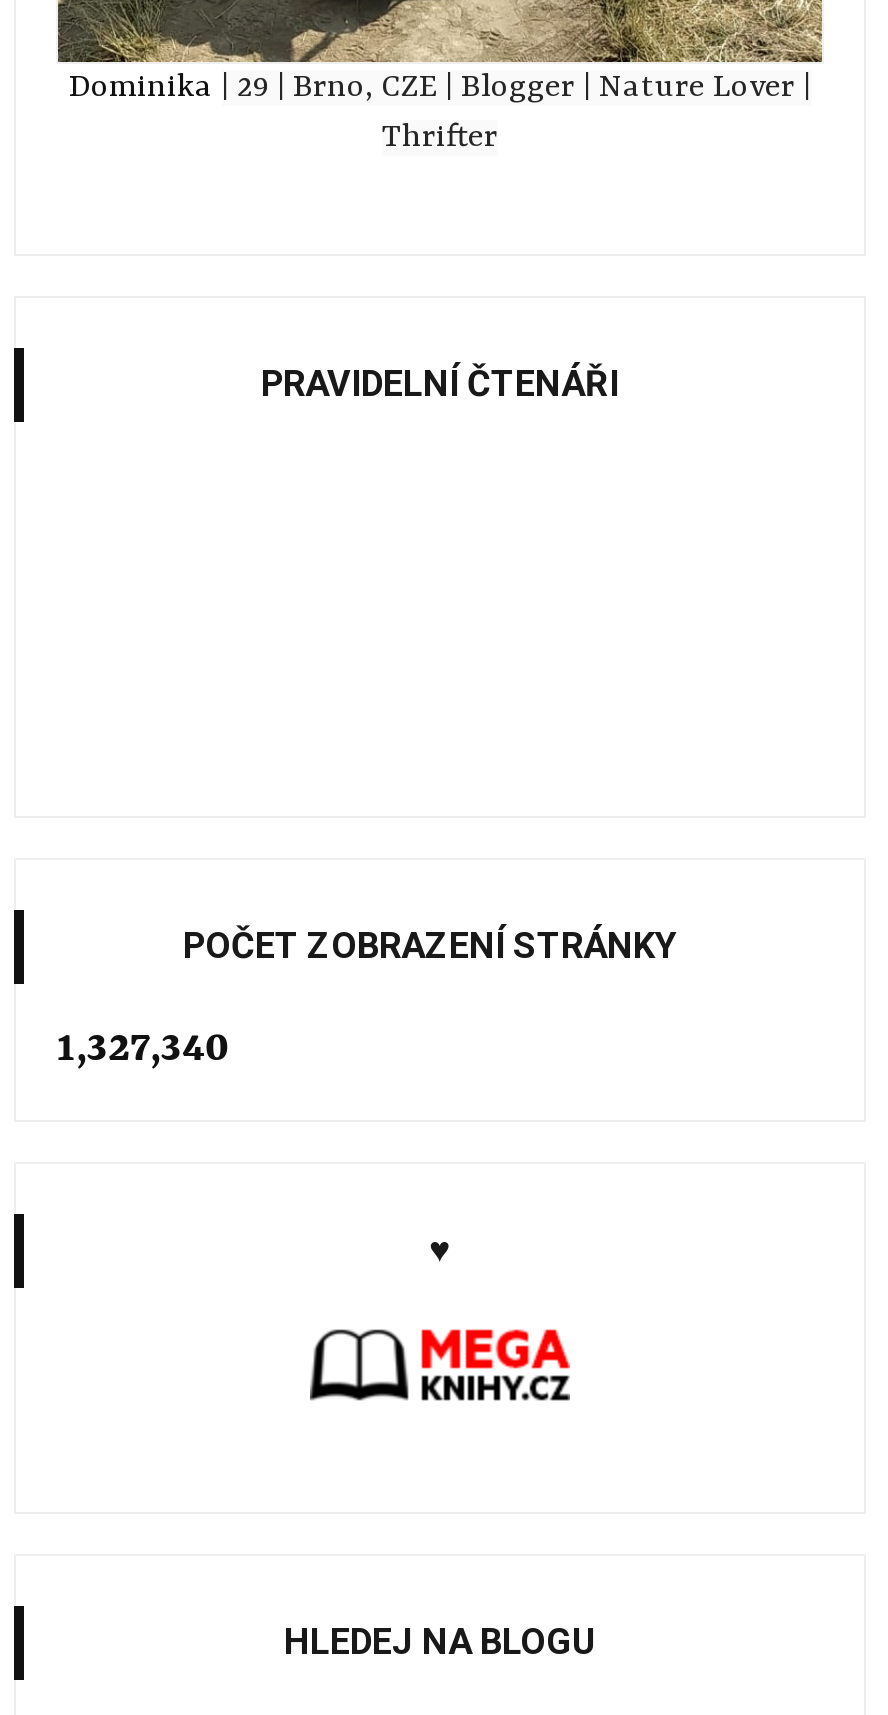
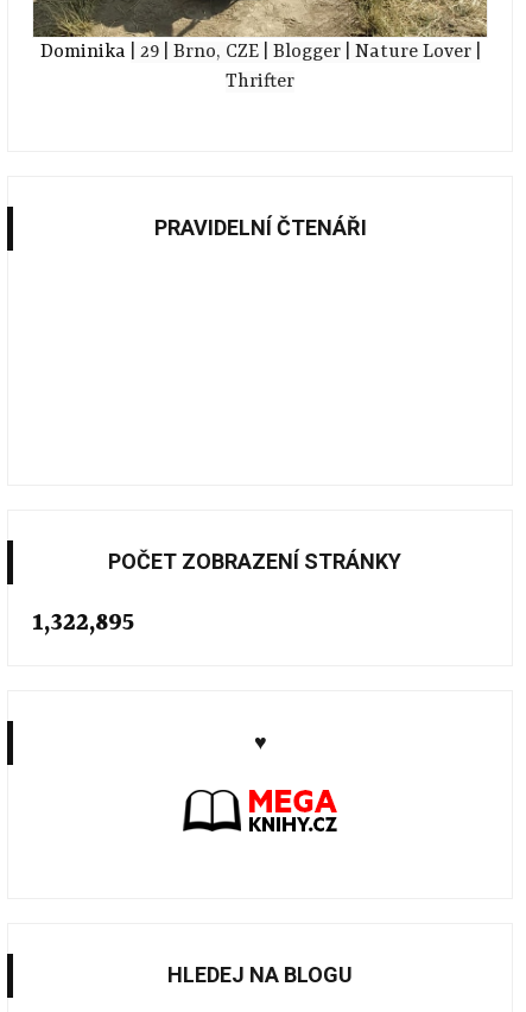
- 1,327,340
+ 1,322,895
